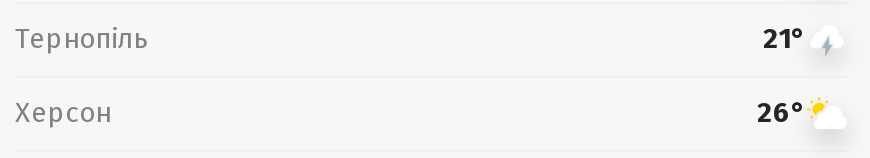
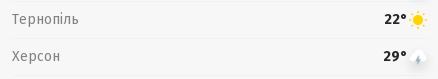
- 21°
+ 22°

- 26°
+ 29°
